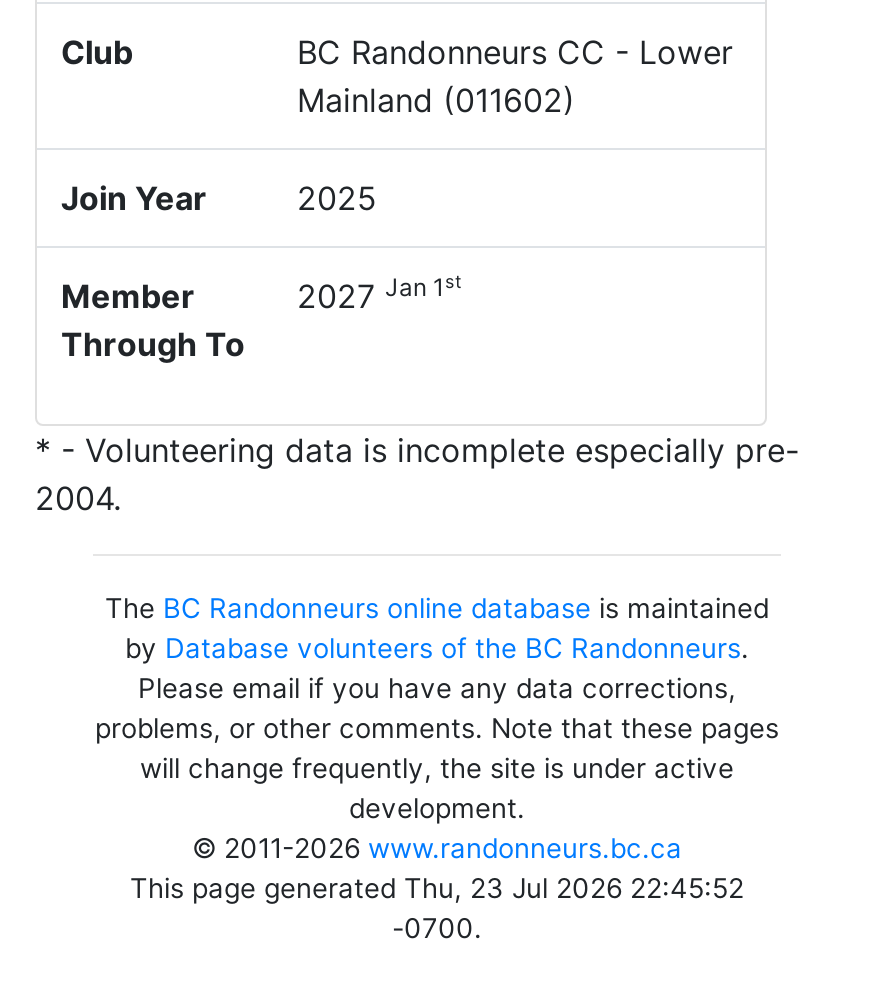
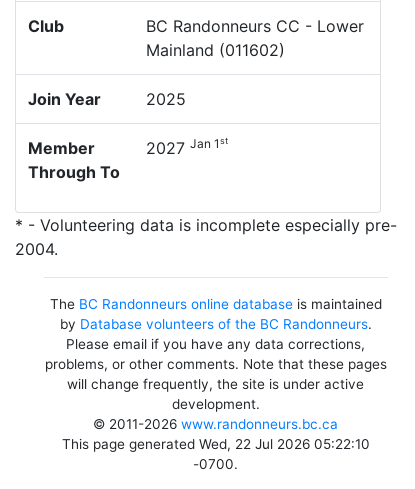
- This page generated Thu, 23 Jul 2026 22:45:52
+ This page generated Wed, 22 Jul 2026 05:22:10
